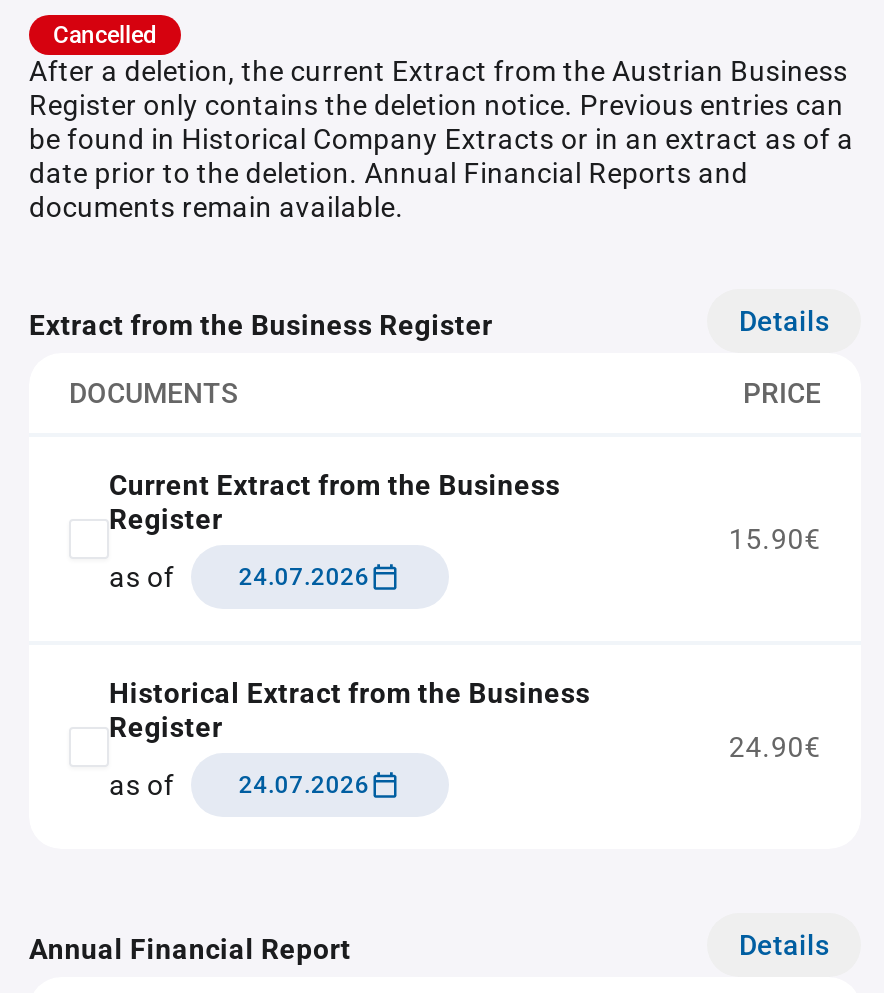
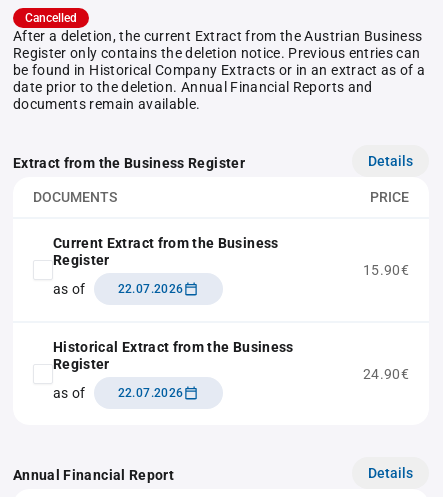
- 24.07.2026
+ 22.07.2026

- 24.07.2026
+ 22.07.2026
